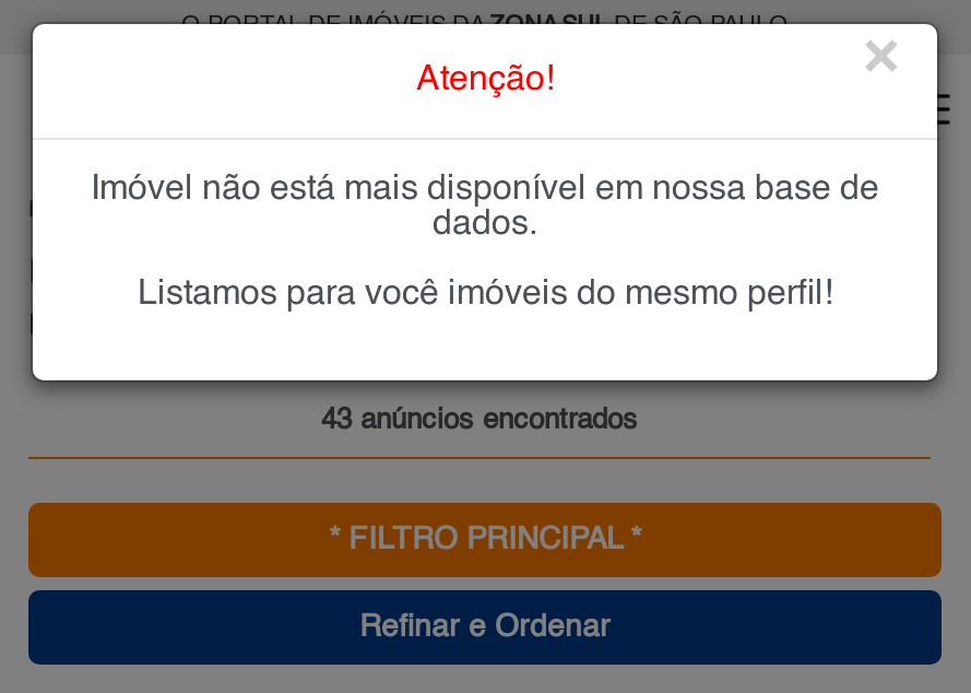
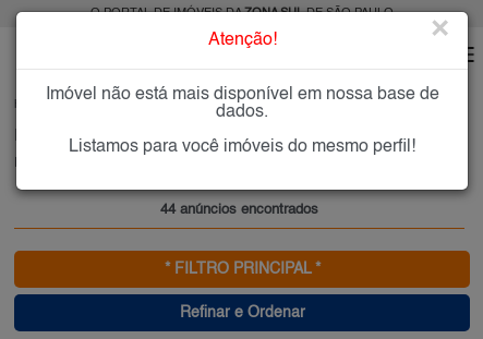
- 43 anúncios encontrados
+ 44 anúncios encontrados
